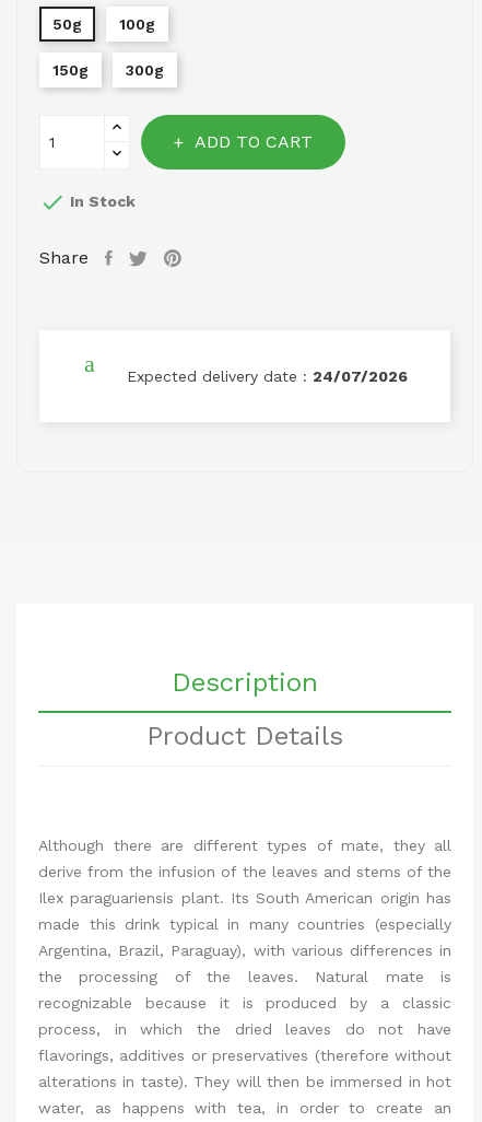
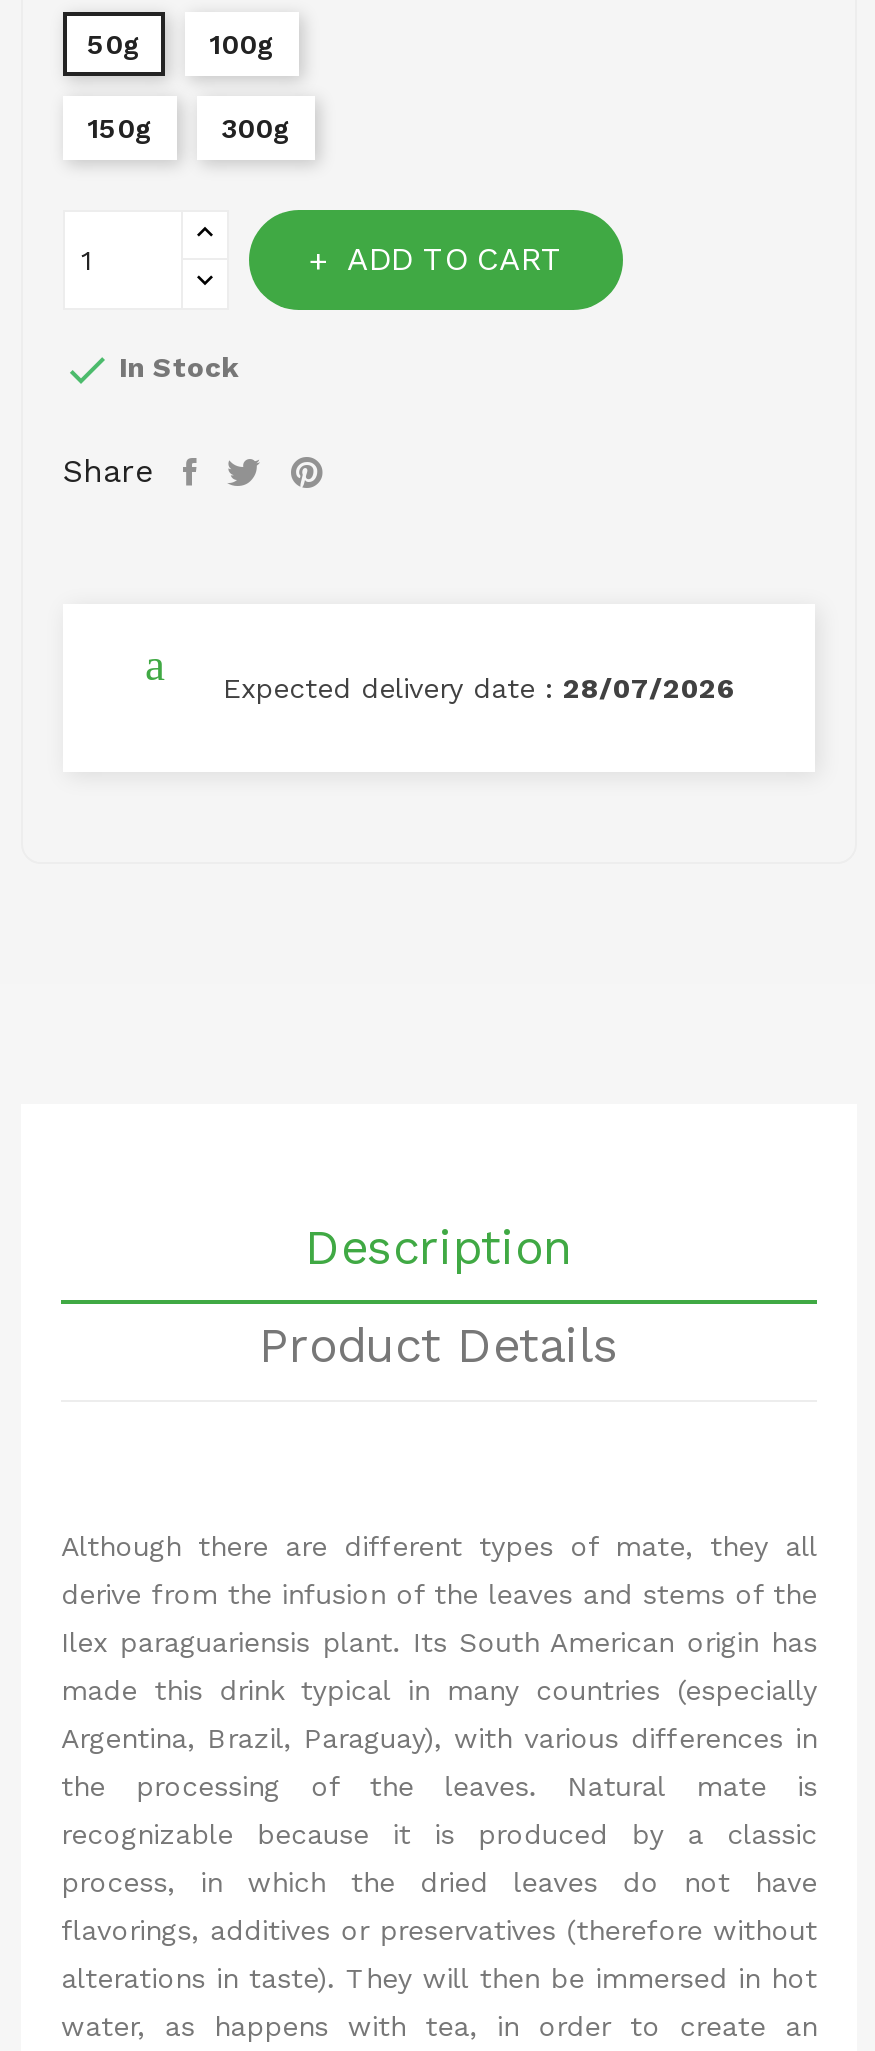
- Expected delivery date : 24/07/2026
+ Expected delivery date : 28/07/2026
